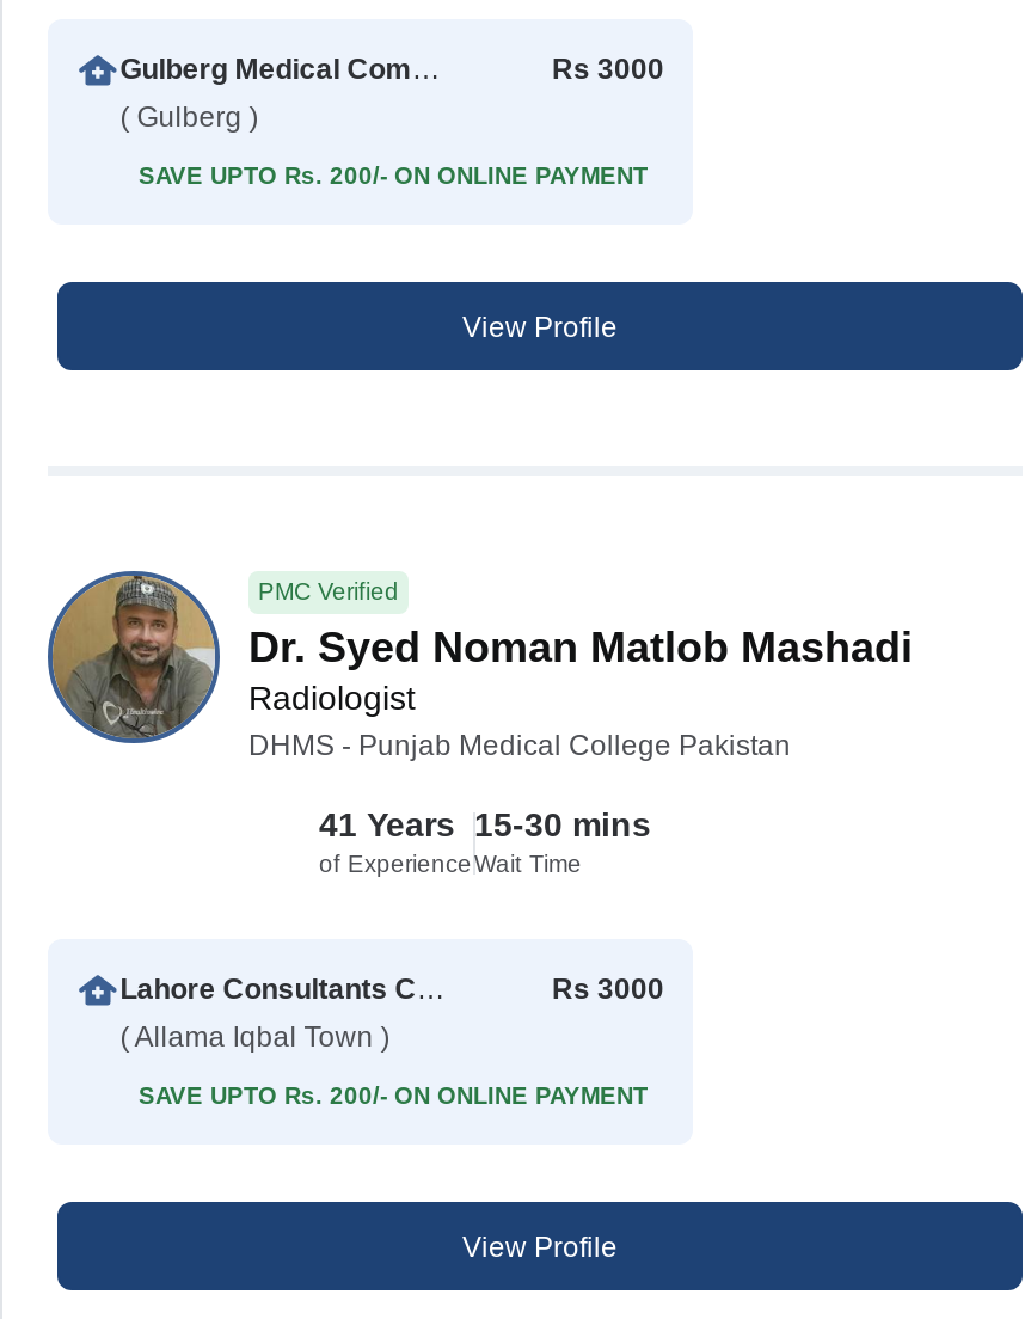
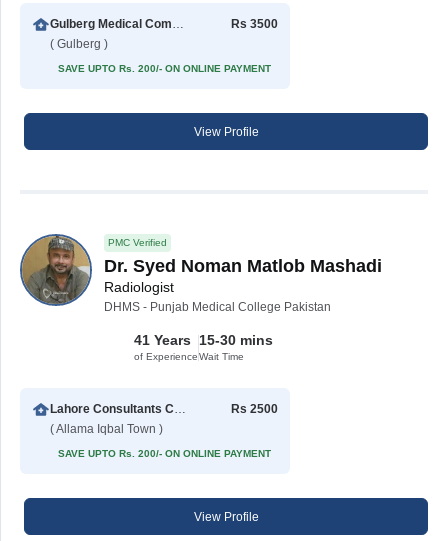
- Rs 3000
+ Rs 3500

- Rs 3000
+ Rs 2500
